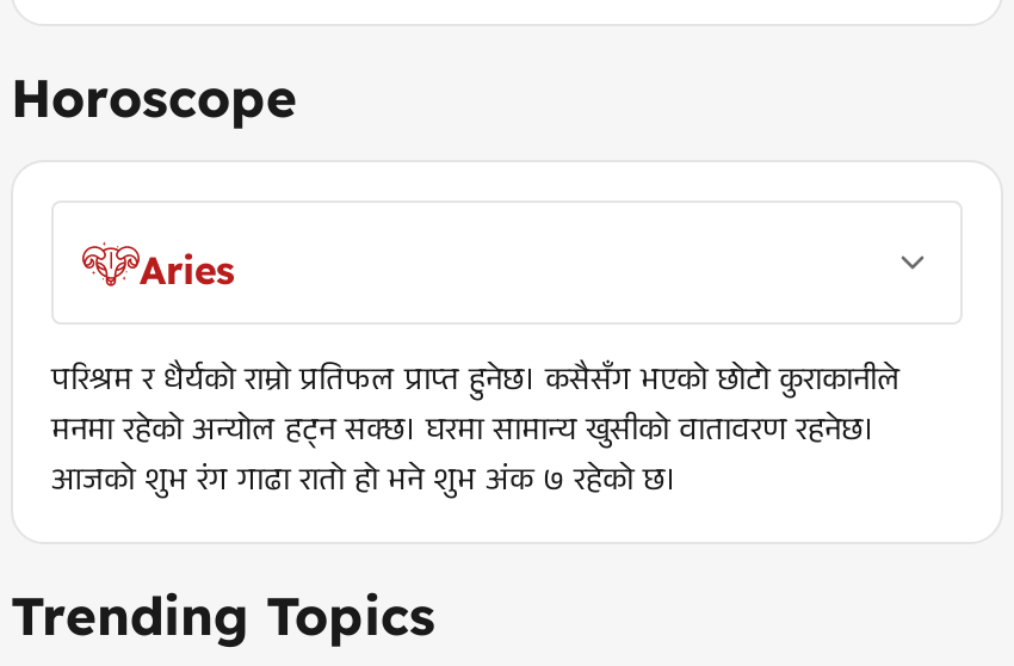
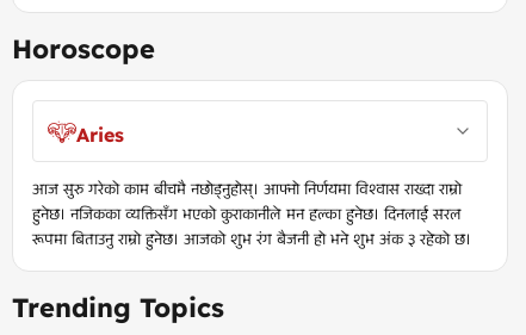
- परिश्रम र धैर्यको राम्रो प्रतिफल प्राप्त हुनेछ। कसैसँग भएको छोटो कुराकानीले
- मनमा रहेको अन्योल हट्न सक्छ। घरमा सामान्य खुसीको वातावरण रहनेछ।
- आजको शुभ रंग गाढा रातो हो भने शुभ अंक ७ रहेको छ।
+ आज सुरु गरेको काम बीचमै नछोड्नुहोस्। आफ्नो निर्णयमा विश्वास राख्दा राम्रो
+ हुनेछ। नजिकका व्यक्तिसँग भएको कुराकानीले मन हल्का हुनेछ। दिनलाई सरल
+ रूपमा बिताउनु राम्रो हुनेछ। आजको शुभ रंग बैजनी हो भने शुभ अंक ३ रहेको छ।
